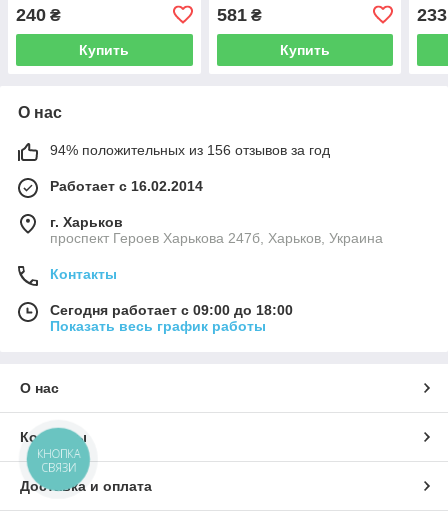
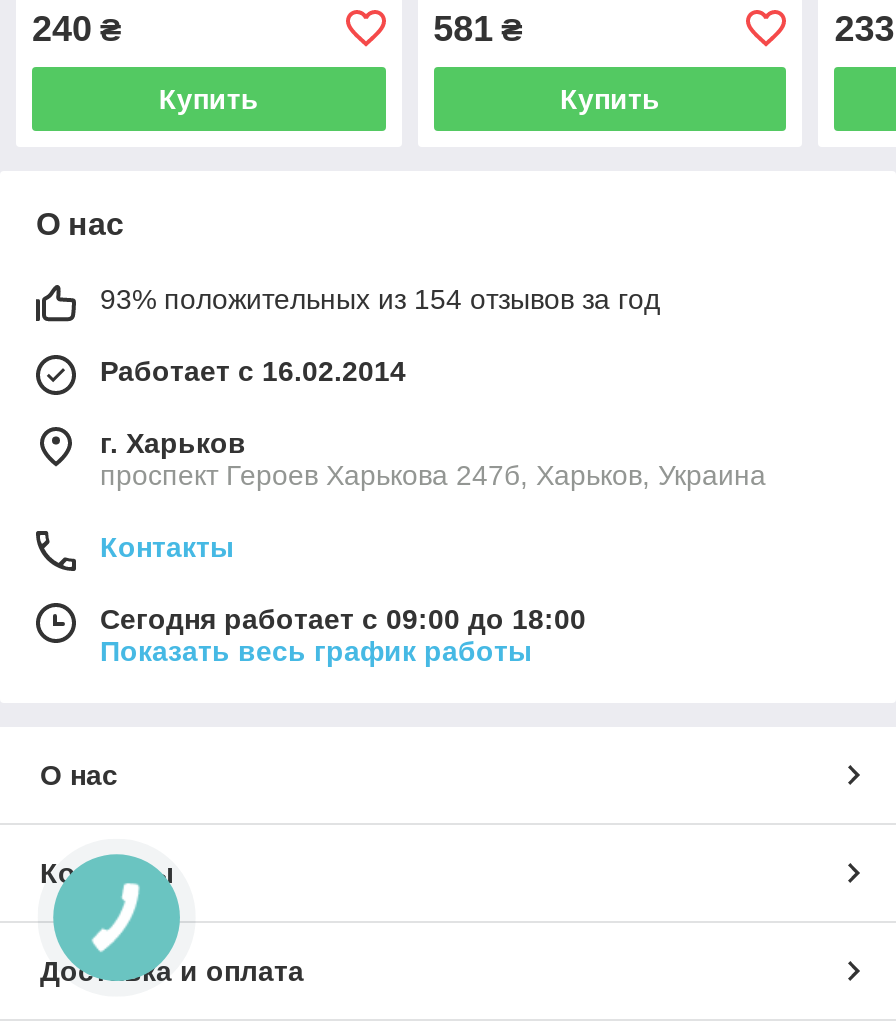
- 94% положительных из 156 отзывов за год
+ 93% положительных из 154 отзывов за год

- КНОПКА
- СВЯЗИ
